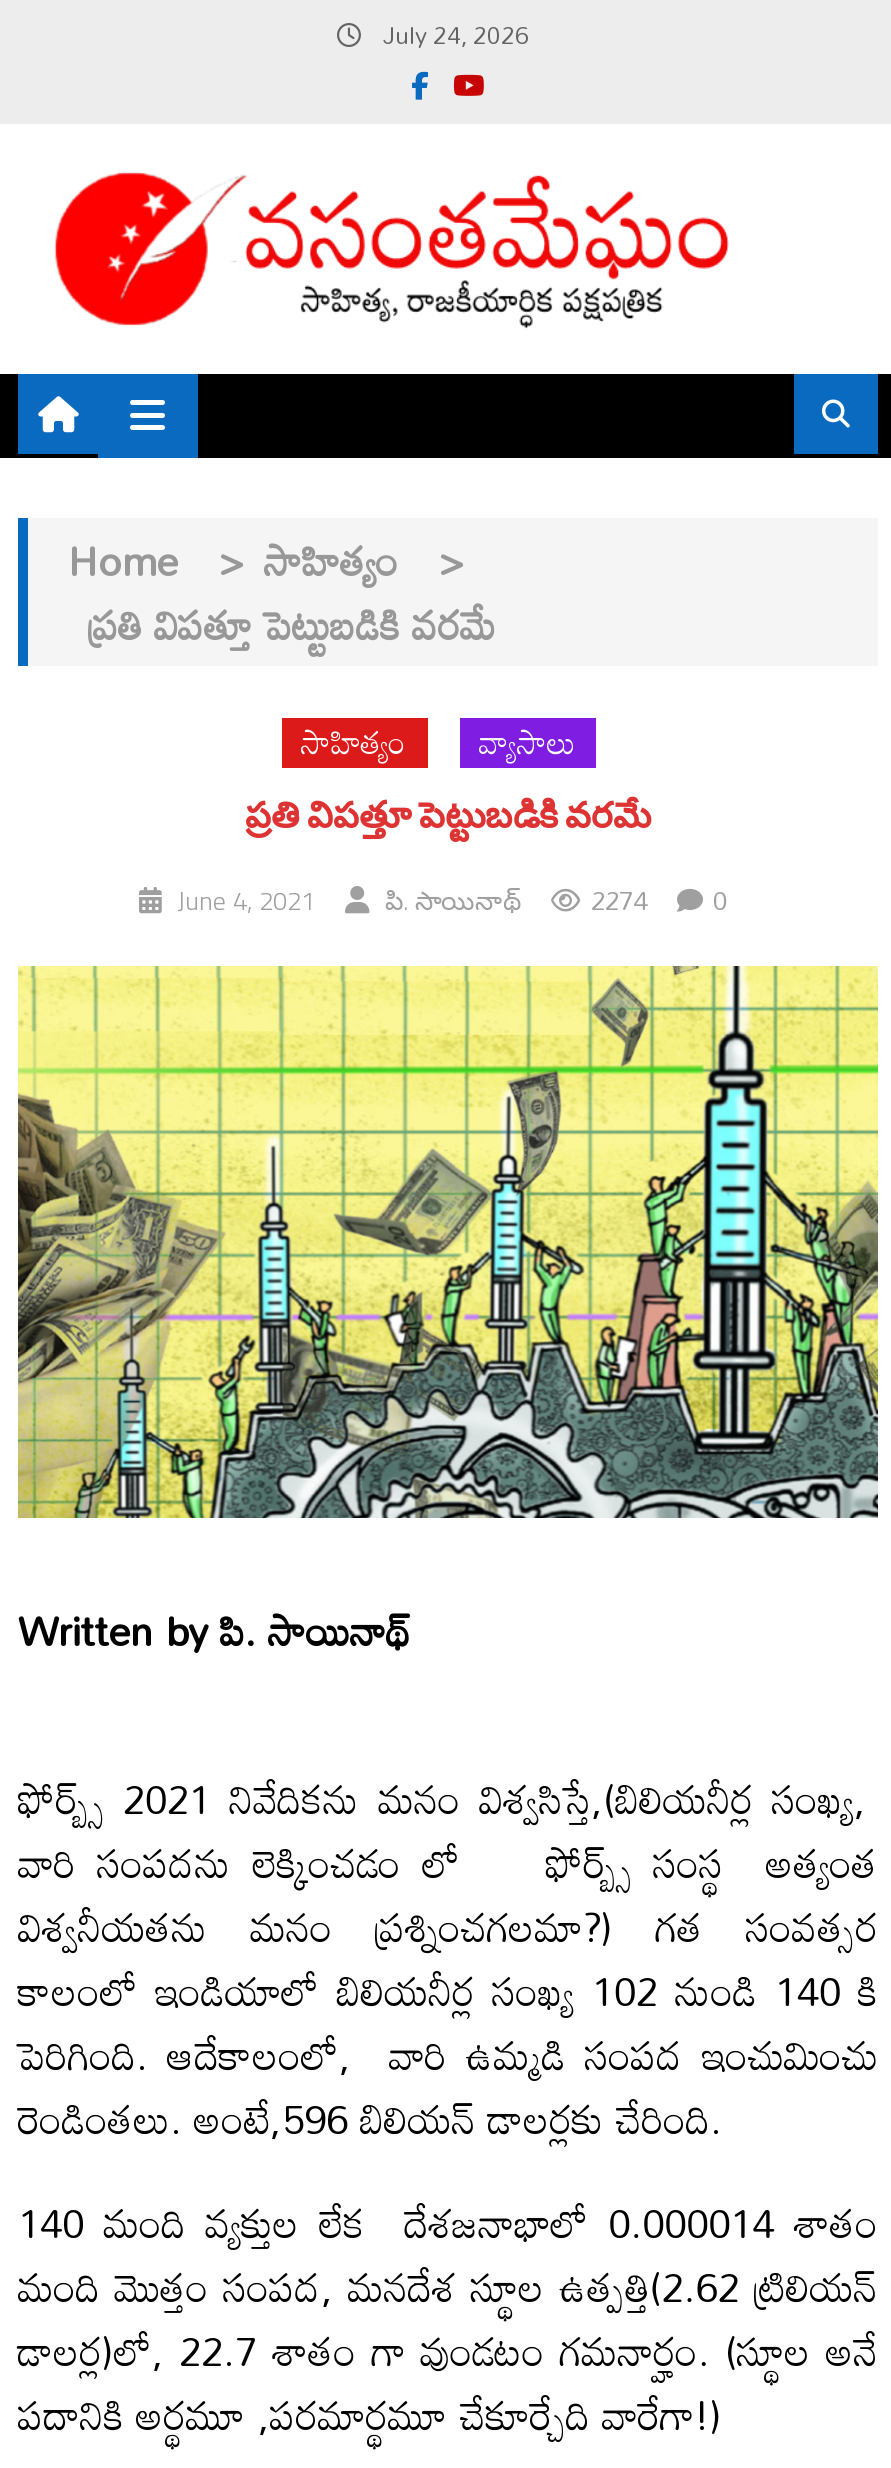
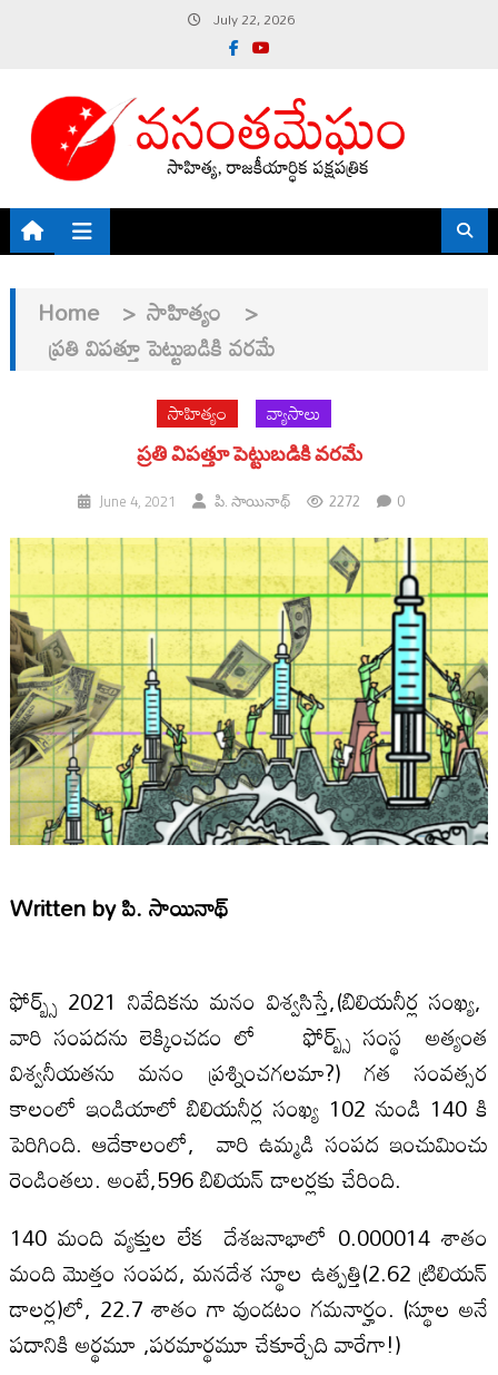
- July 24, 2026
+ July 22, 2026

- June 4, 2021 పి. సాయినాథ్ 2274 0
+ June 4, 2021 పి. సాయినాథ్ 2272 0
